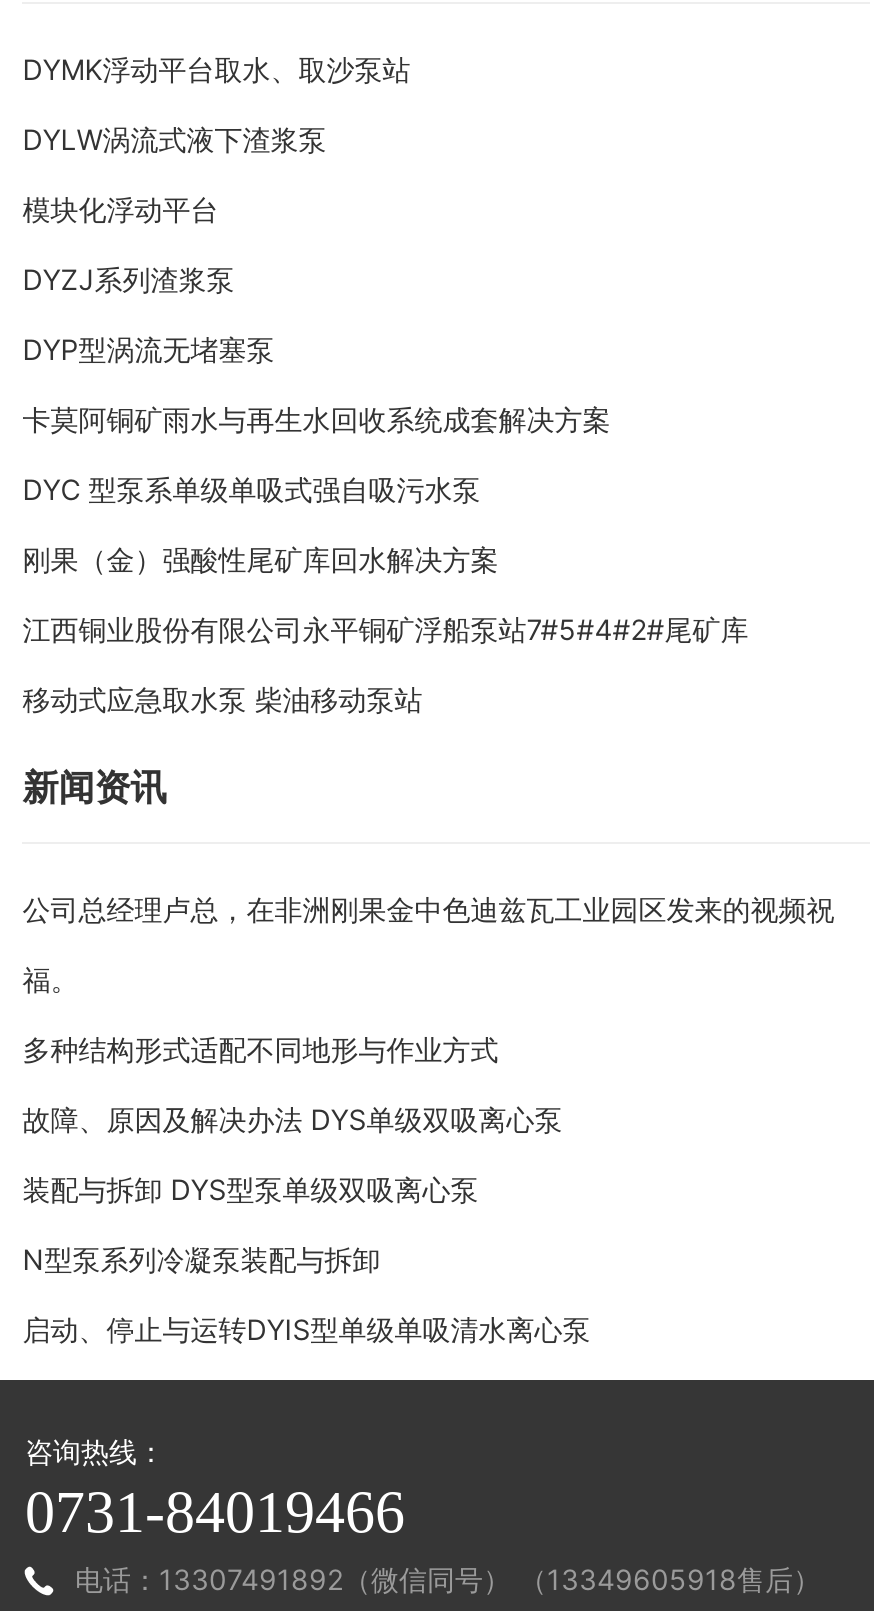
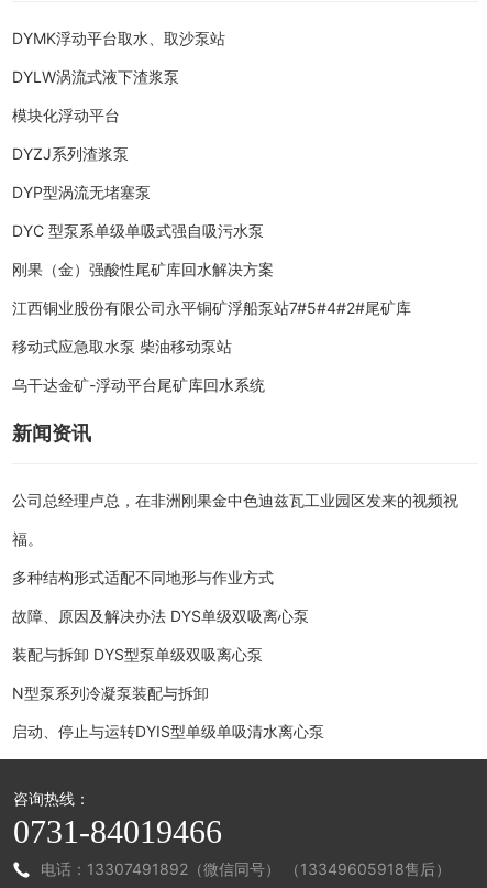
- 卡莫阿铜矿雨水与再生水回收系统成套解决方案

moved up: DYC 型泵系单级单吸式强自吸污水泵 | 刚果（金）强酸性尾矿库回水解决方案 | 江西铜业股份有限公司永平铜矿浮船泵站7#5#4#2#尾矿库 | 移动式应急取水泵 柴油移动泵站

+ 乌干达金矿-浮动平台尾矿库回水系统
